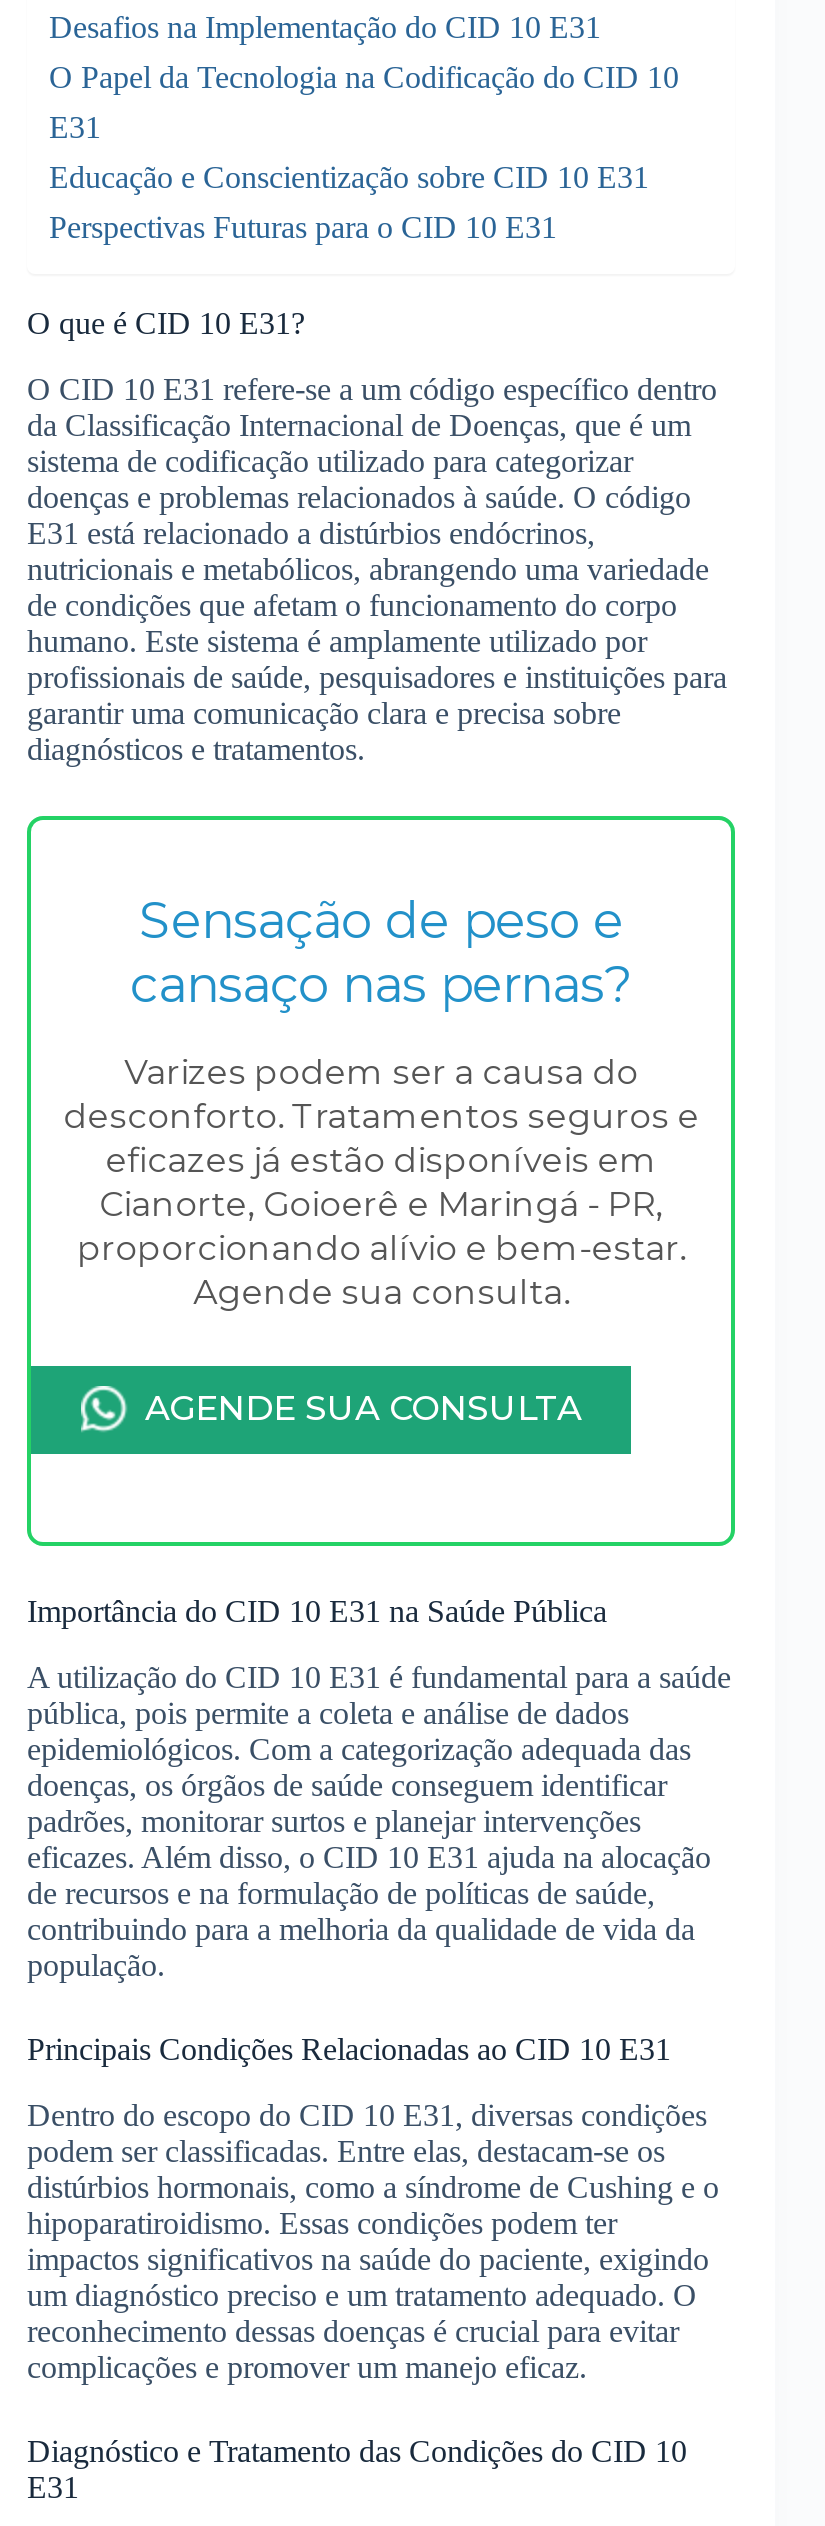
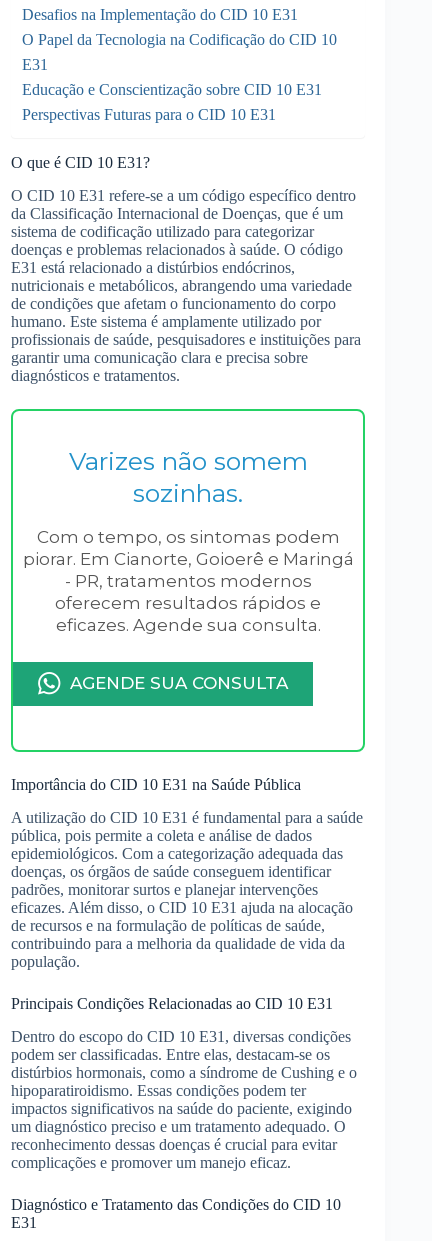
- Sensação de peso e
- cansaço nas pernas?
+ Varizes não somem
+ sozinhas.

- Varizes podem ser a causa do
- desconforto. Tratamentos seguros e
- eficazes já estão disponíveis em
- Cianorte, Goioerê e Maringá - PR,
- proporcionando alívio e bem-estar.
- Agende sua consulta.
+ Com o tempo, os sintomas podem
+ piorar. Em Cianorte, Goioerê e Maringá
+ - PR, tratamentos modernos
+ oferecem resultados rápidos e
+ eficazes. Agende sua consulta.
